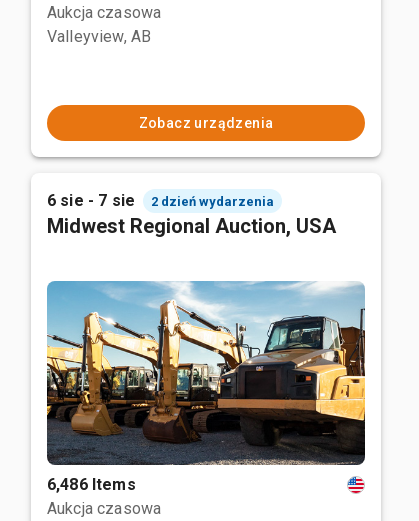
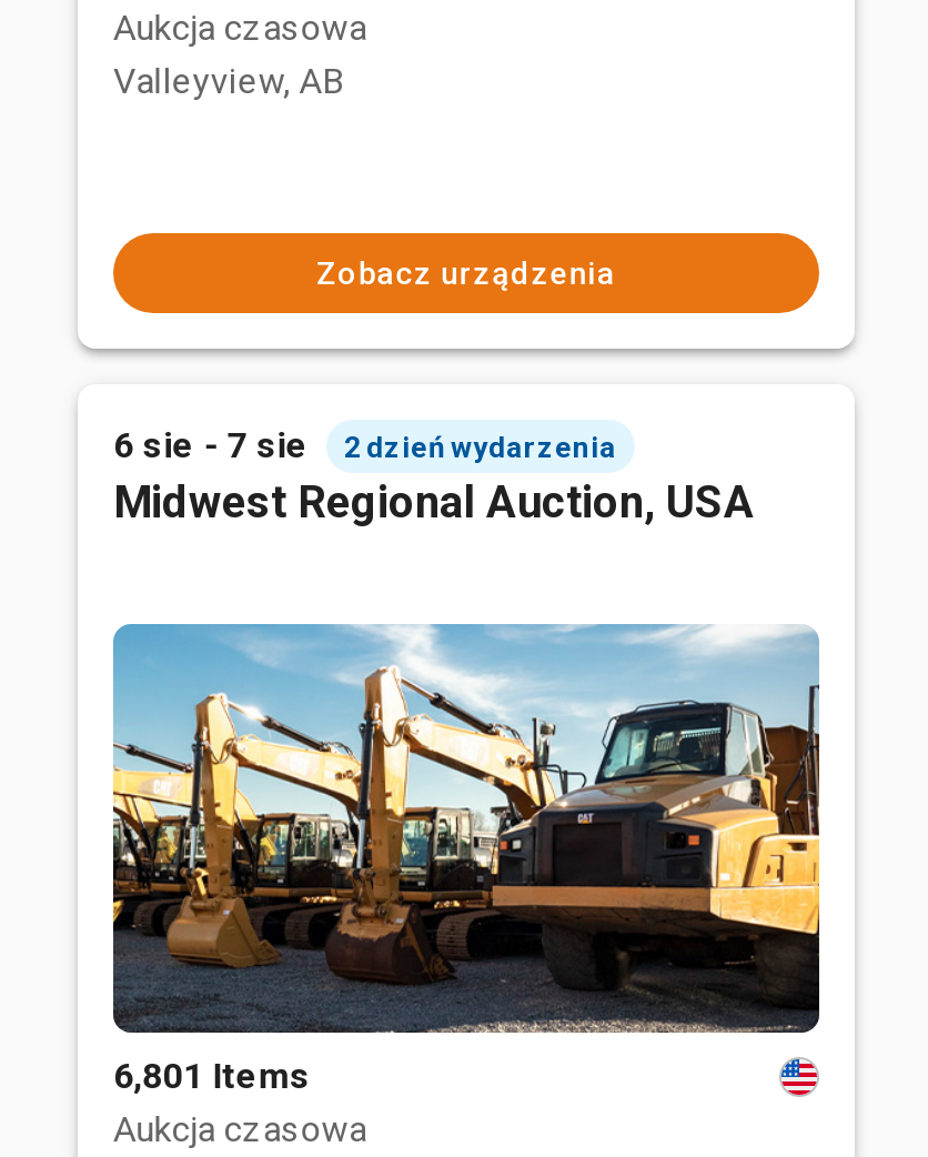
- 6,486 Items
+ 6,801 Items
